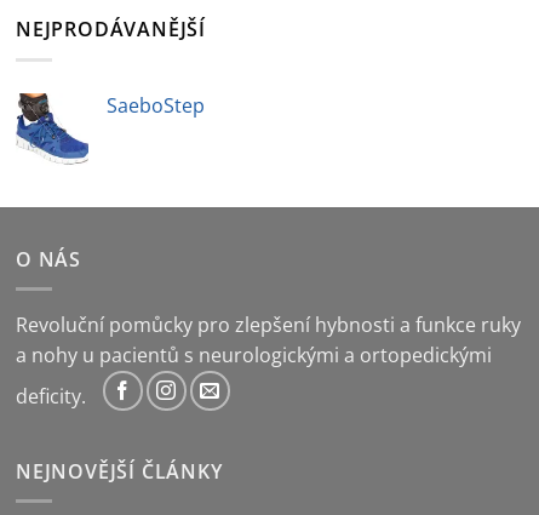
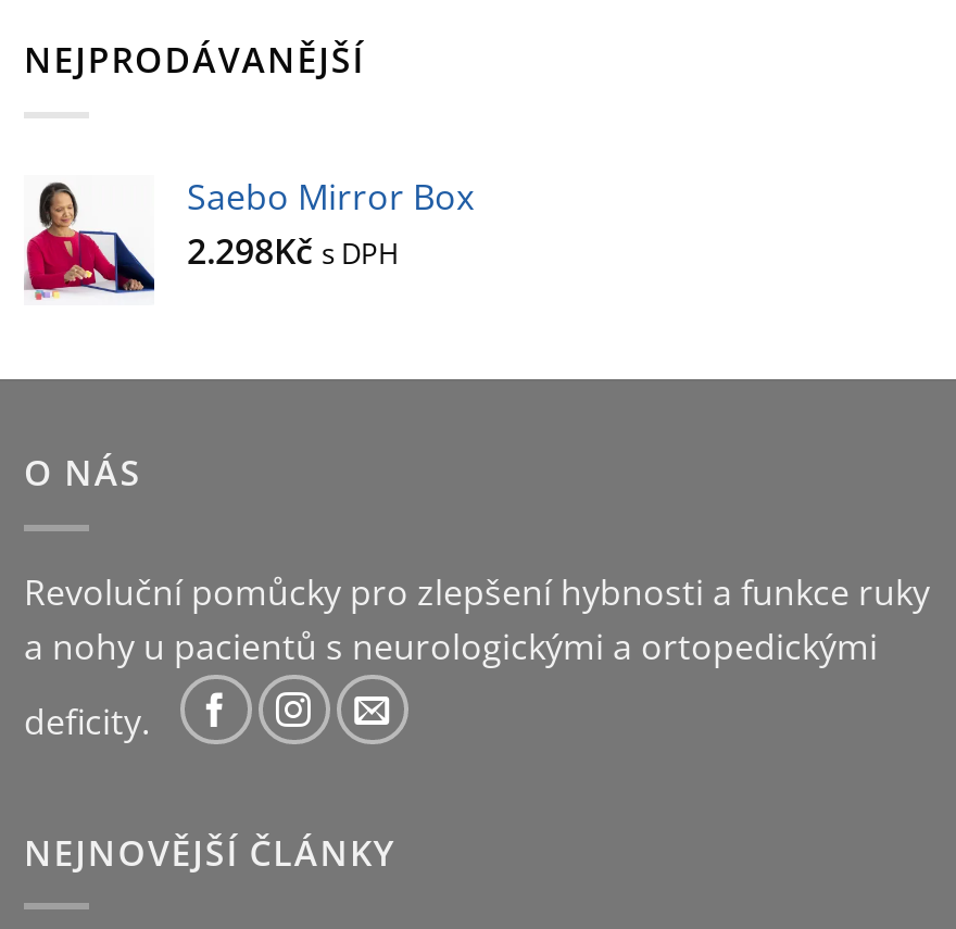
- [image]
- SaeboStep
+ [image]
+ Saebo Mirror Box
+ 2.298Kč s DPH
